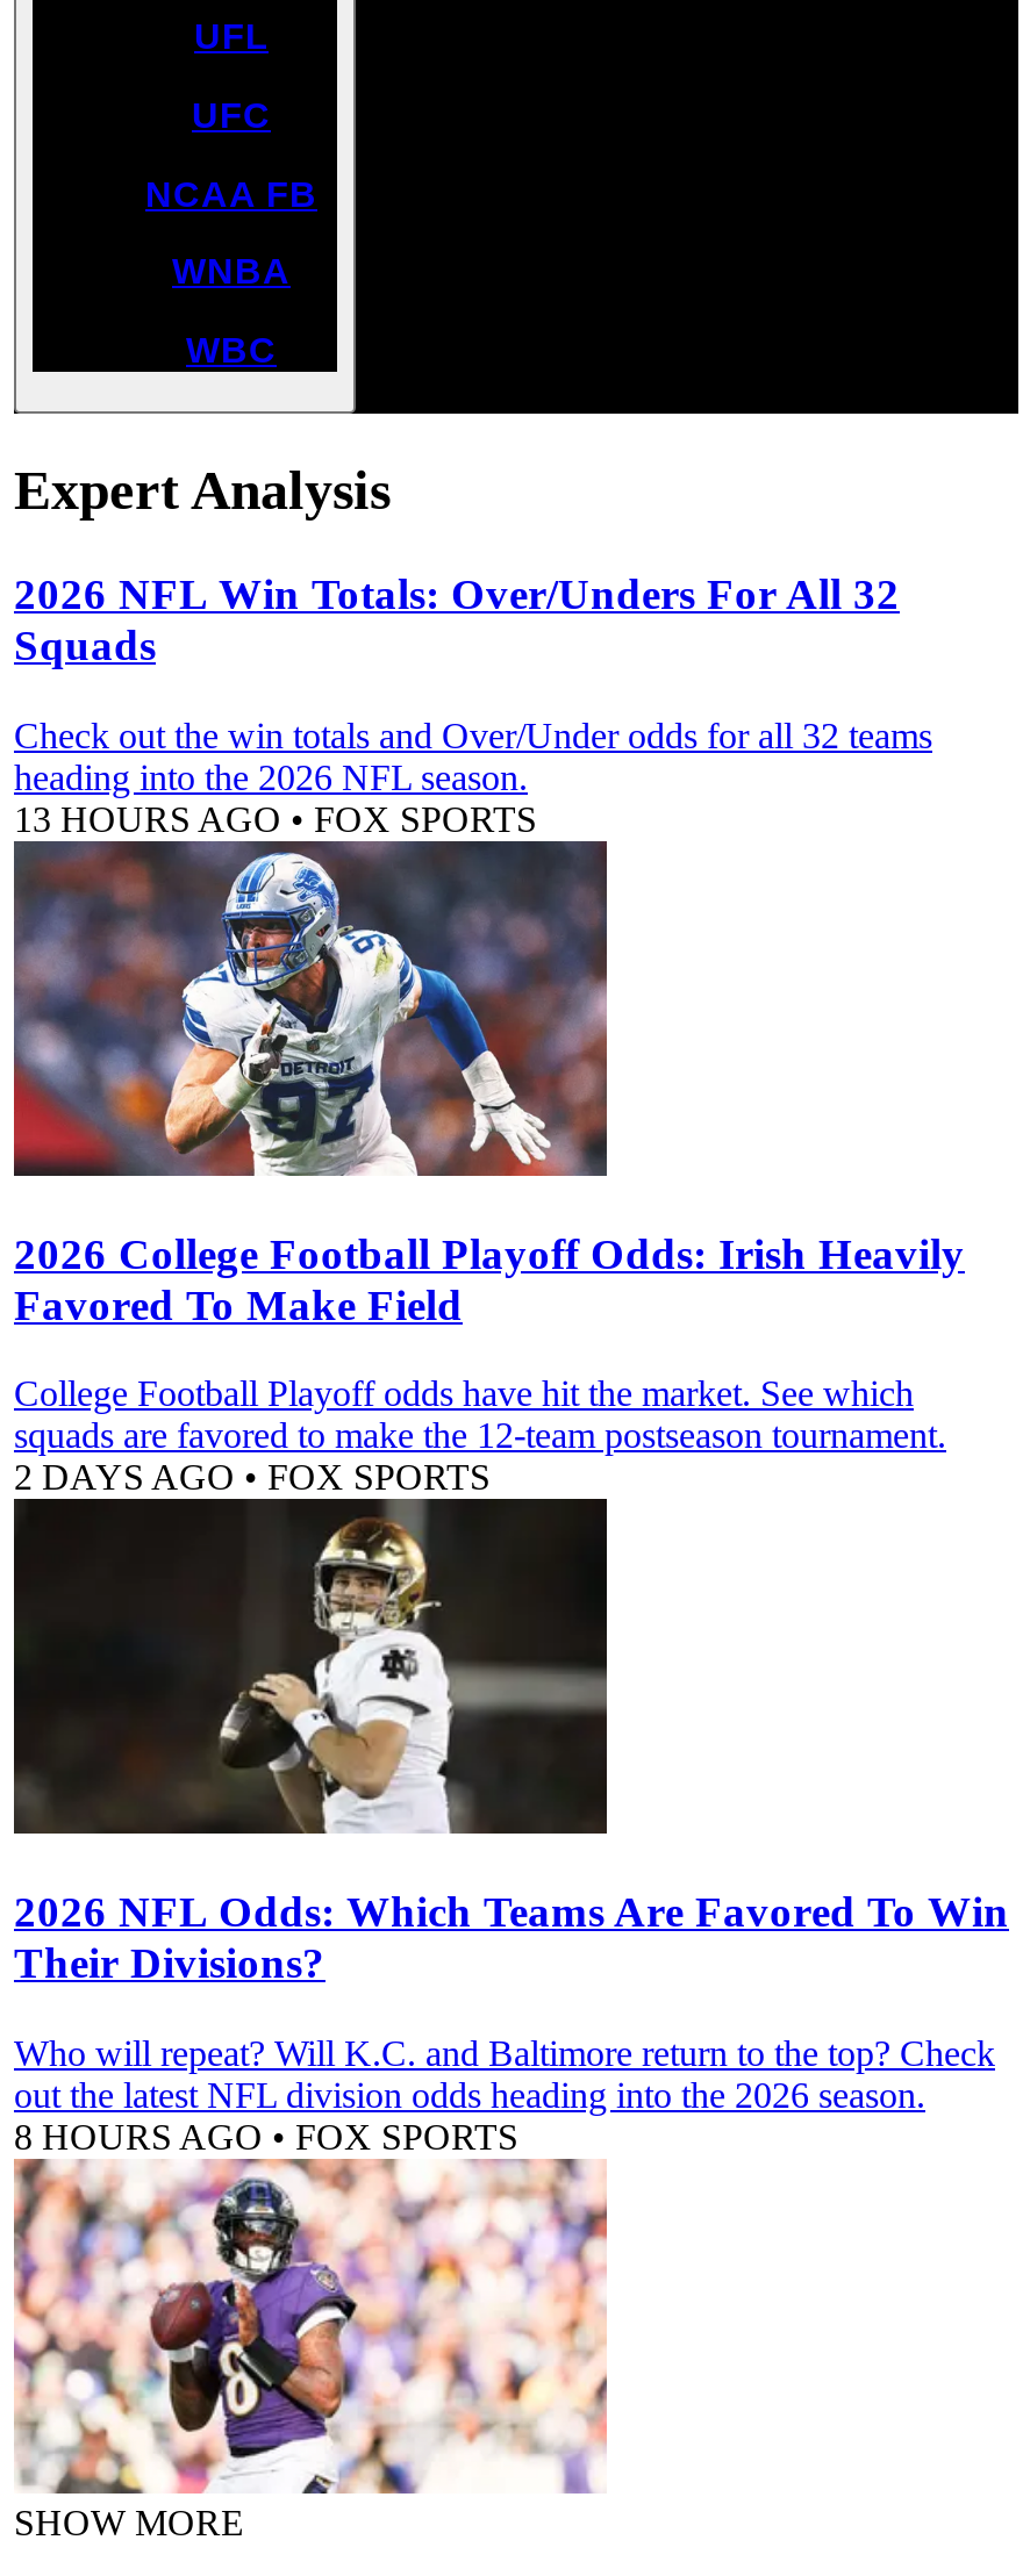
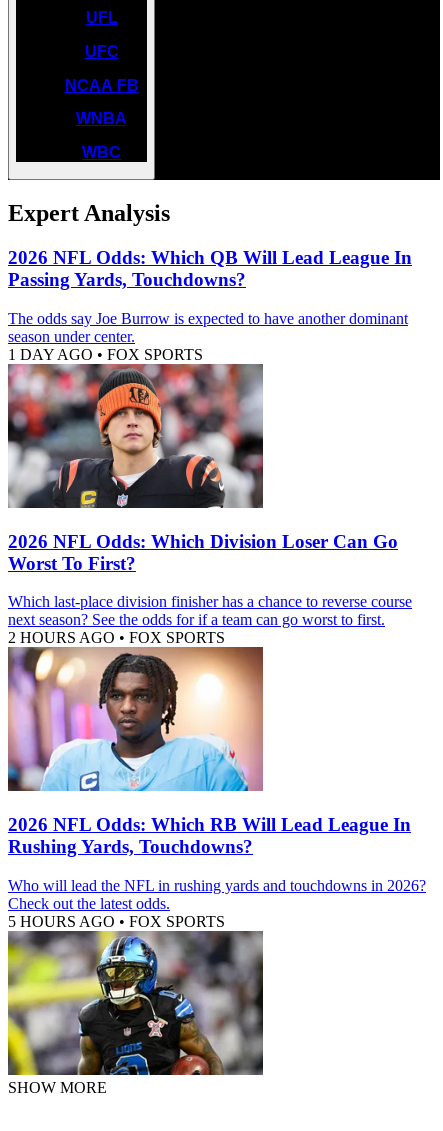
- 2026 NFL Win Totals: Over/Unders For All 32
- Squads
+ 2026 NFL Odds: Which QB Will Lead League In
+ Passing Yards, Touchdowns?

- Check out the win totals and Over/Under odds for all 32 teams
- heading into the 2026 NFL season.
- 13 HOURS AGO • FOX SPORTS
+ The odds say Joe Burrow is expected to have another dominant
+ season under center.
+ 1 DAY AGO • FOX SPORTS

- [image]
- 2026 College Football Playoff Odds: Irish Heavily
- Favored To Make Field
+ [image]
+ 2026 NFL Odds: Which Division Loser Can Go
+ Worst To First?

- [image]
- College Football Playoff odds have hit the market. See which
- squads are favored to make the 12-team postseason tournament.
- 2 DAYS AGO • FOX SPORTS
+ [image]
+ Which last-place division finisher has a chance to reverse course
+ next season? See the odds for if a team can go worst to first.
+ 2 HOURS AGO • FOX SPORTS

- 2026 NFL Odds: Which Teams Are Favored To Win
- Their Divisions?
+ 2026 NFL Odds: Which RB Will Lead League In
+ Rushing Yards, Touchdowns?

- Who will repeat? Will K.C. and Baltimore return to the top? Check
- out the latest NFL division odds heading into the 2026 season.
- 8 HOURS AGO • FOX SPORTS
+ Who will lead the NFL in rushing yards and touchdowns in 2026?
+ Check out the latest odds.
+ 5 HOURS AGO • FOX SPORTS

- [image]
+ [image]
